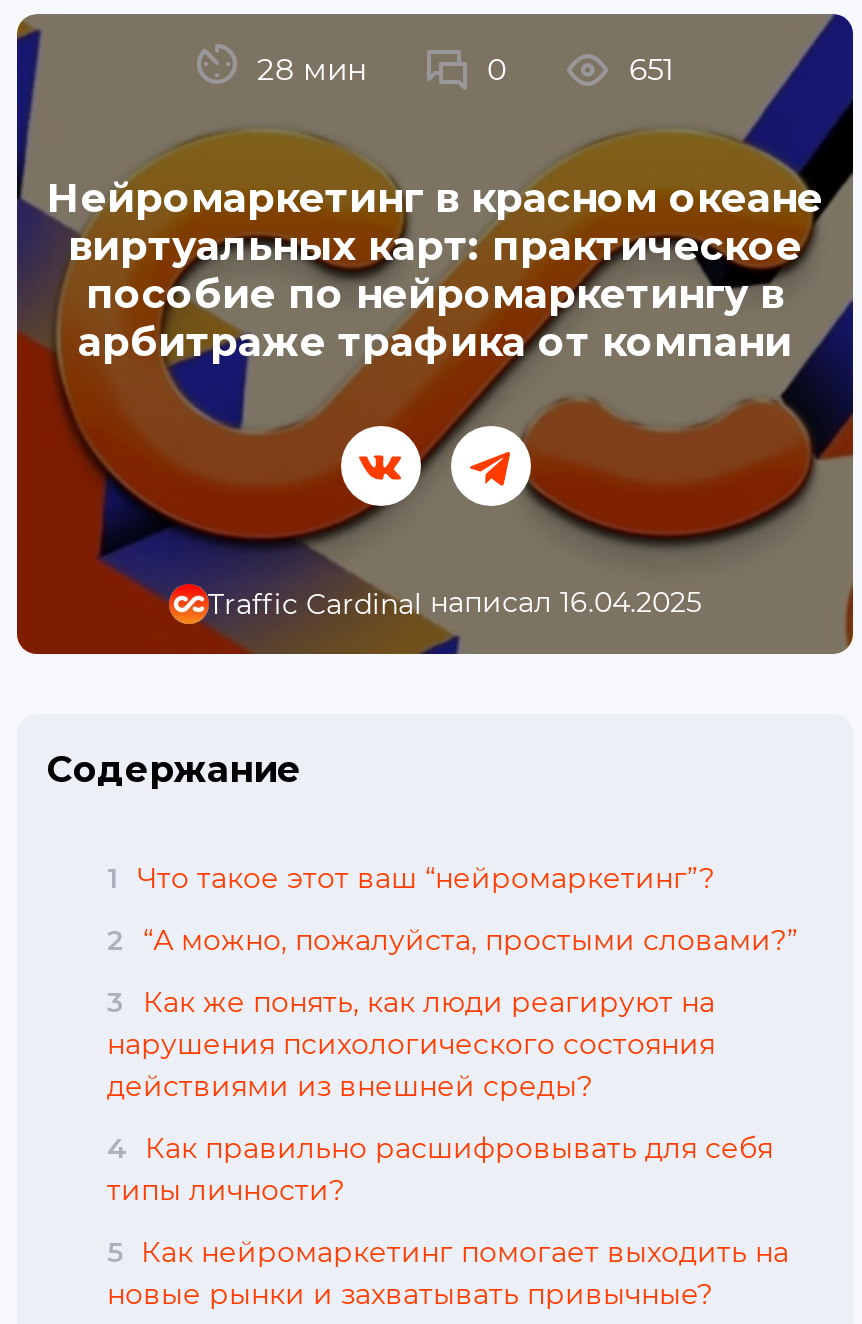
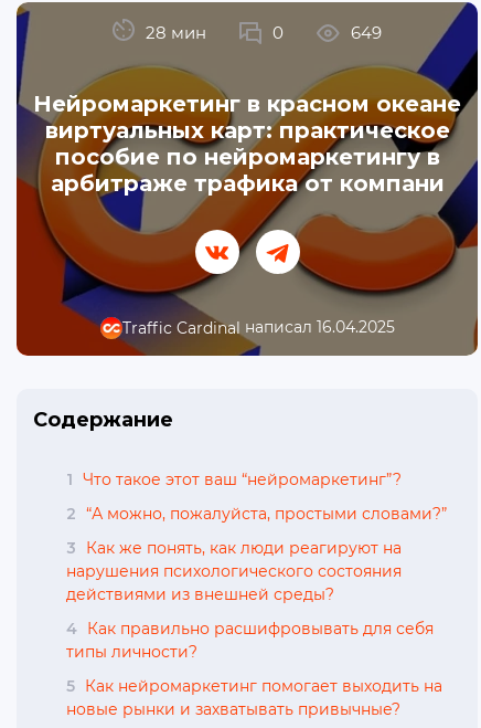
- 651
+ 649
